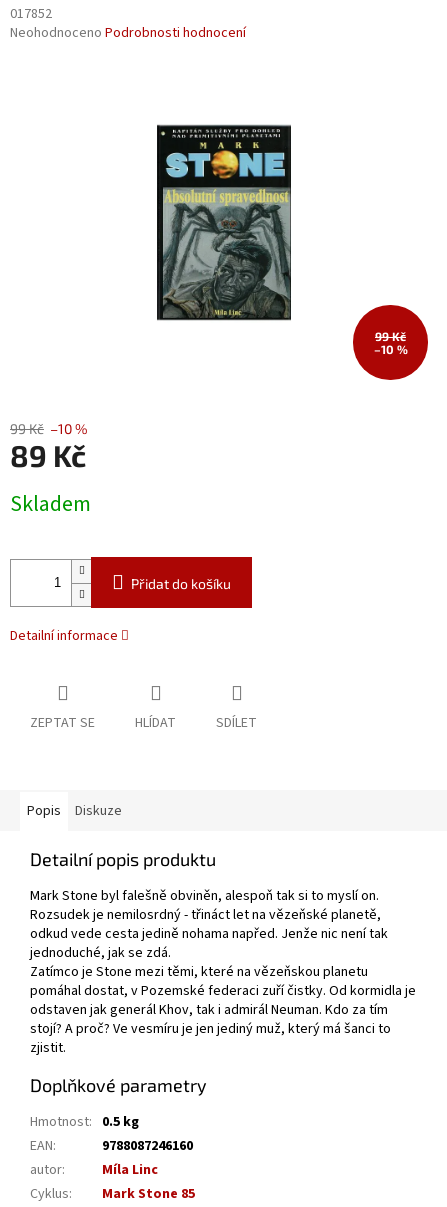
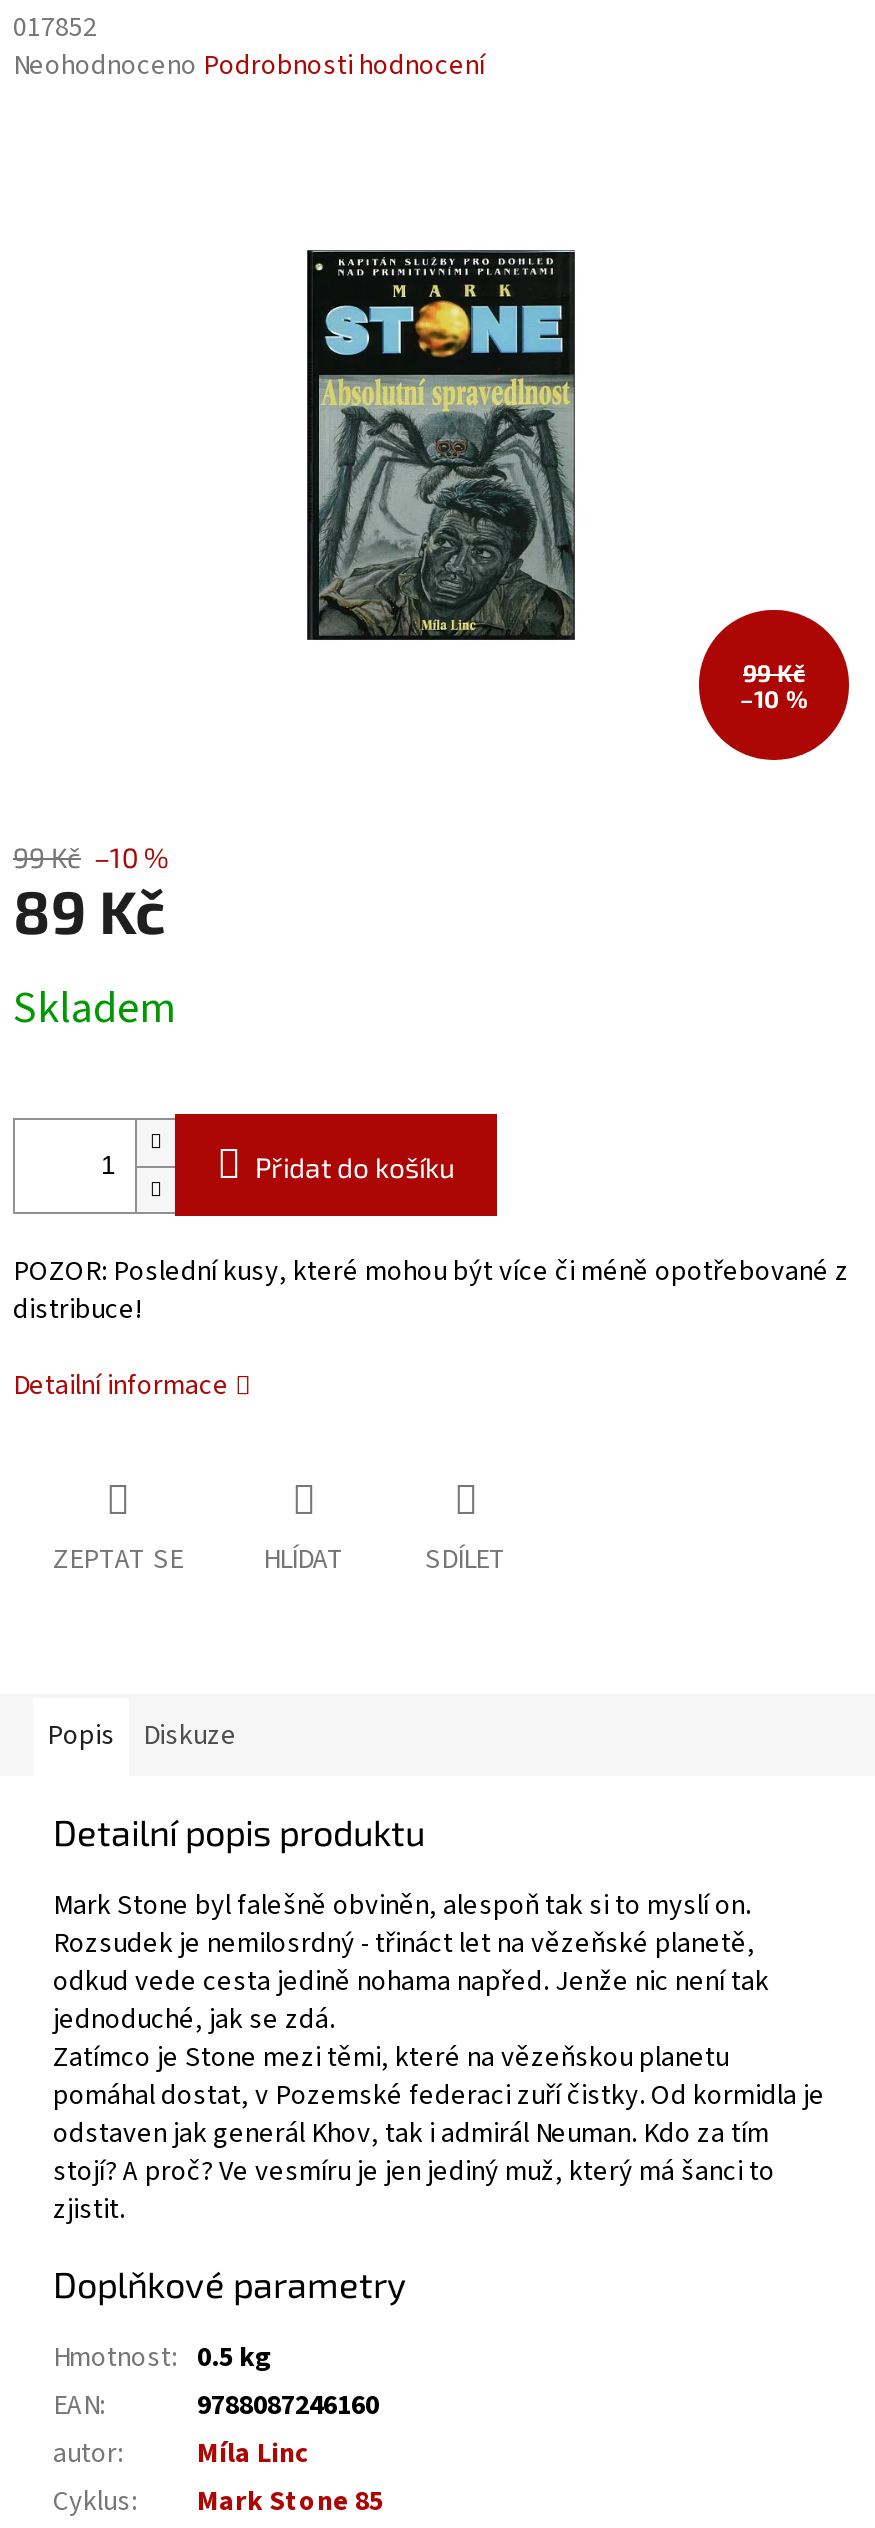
+ POZOR: Poslední kusy, které mohou být více či méně opotřebované z
+ distribuce!
